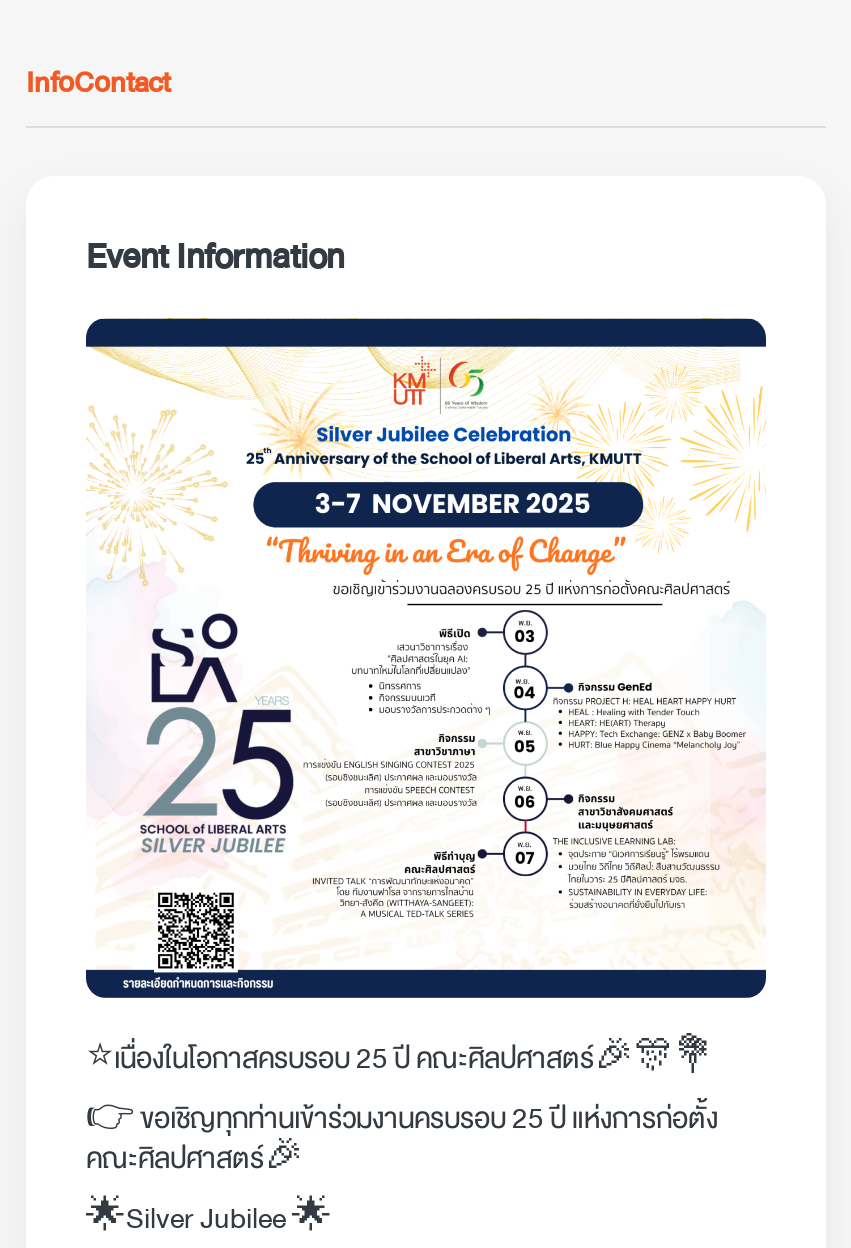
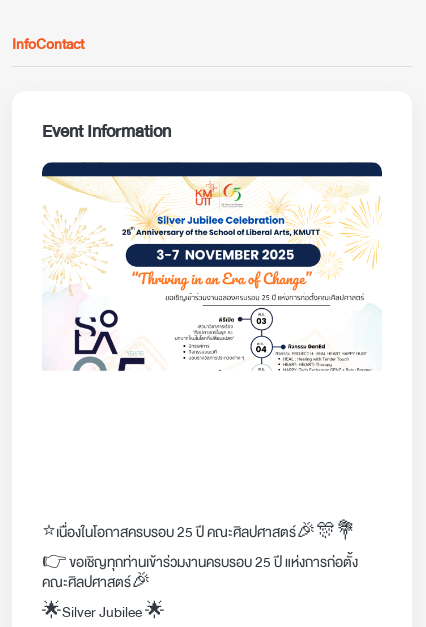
- [image]
